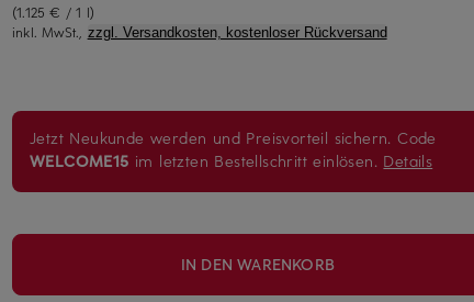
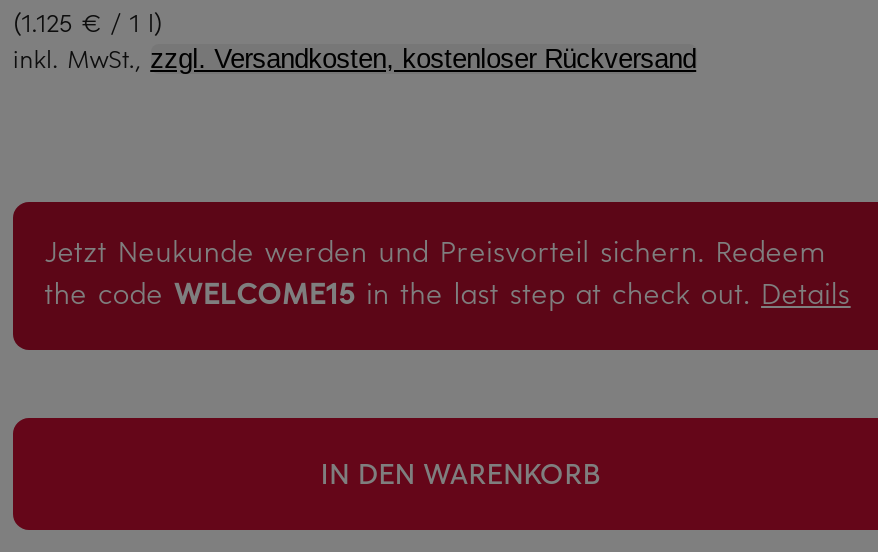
- Jetzt Neukunde werden und Preisvorteil sichern. Code
- WELCOME15 im letzten Bestellschritt einlösen. Details
+ Jetzt Neukunde werden und Preisvorteil sichern. Redeem
+ the code WELCOME15 in the last step at check out. Details
